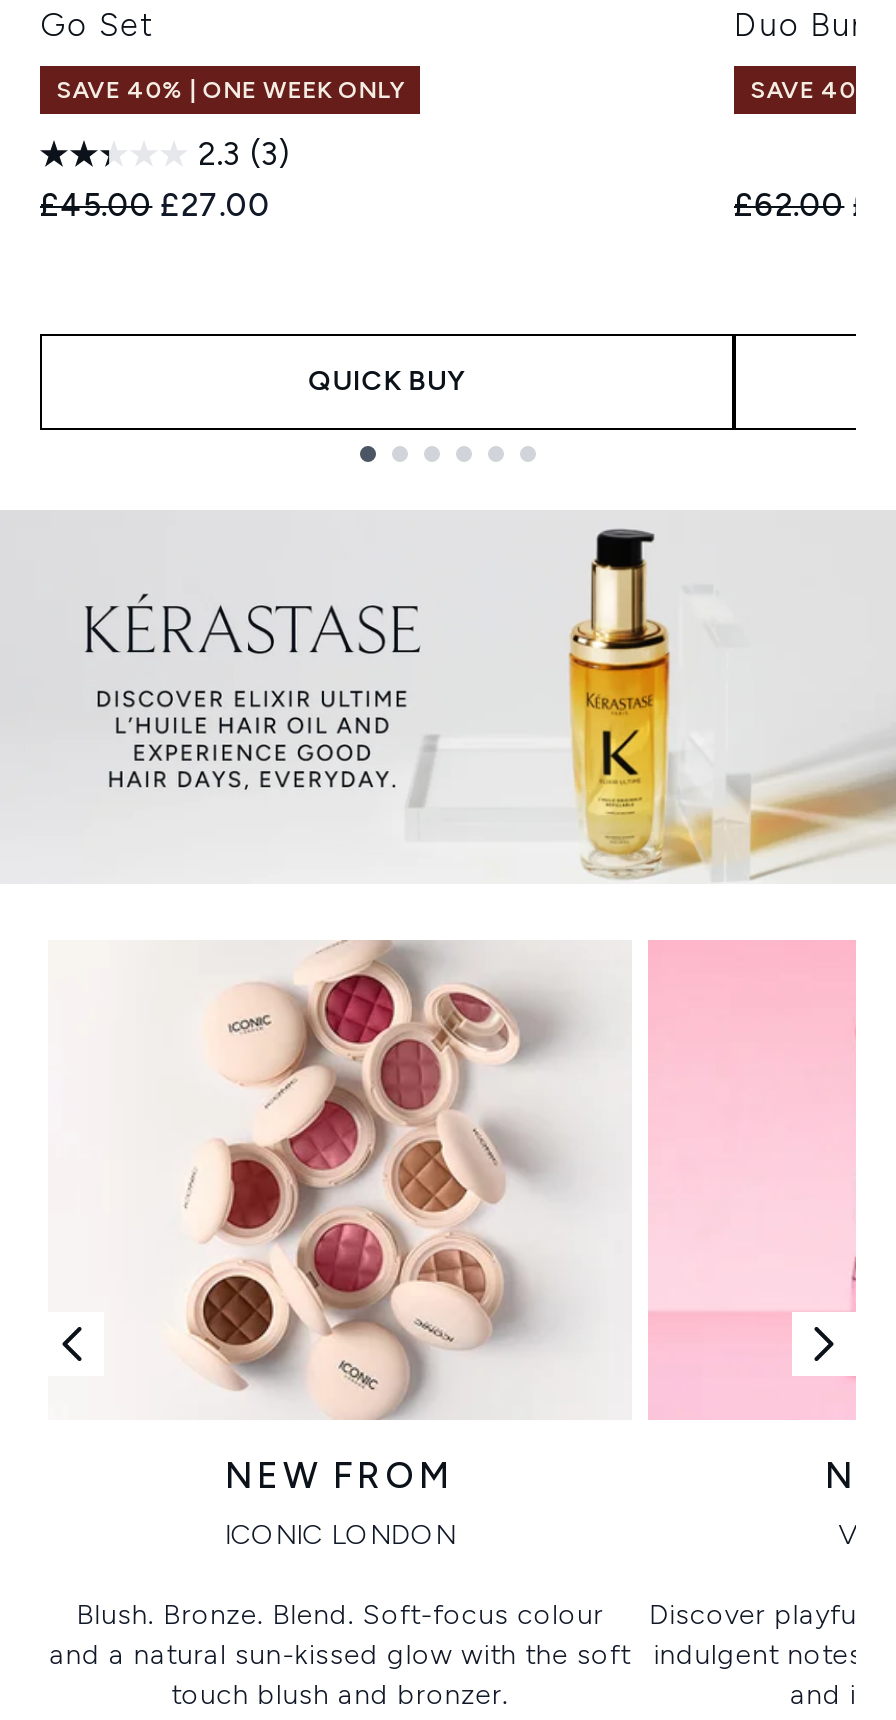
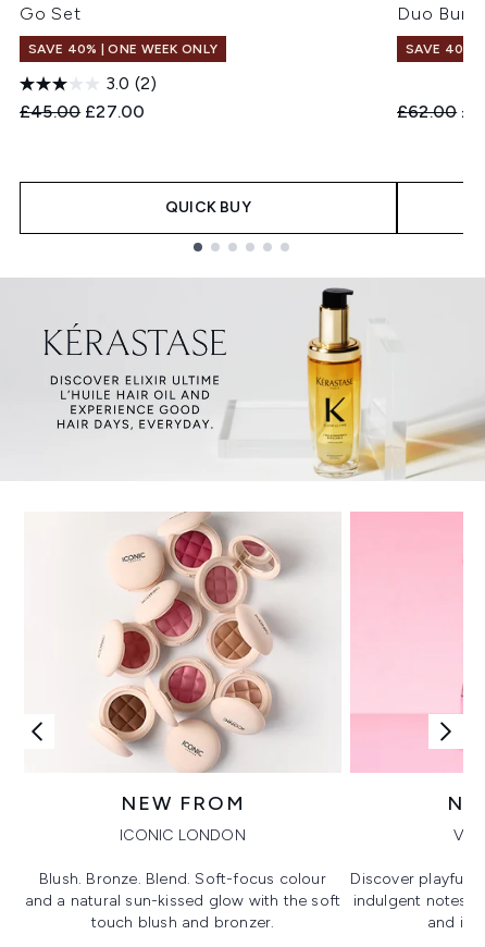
- 2.3 (3)
+ 3.0 (2)
